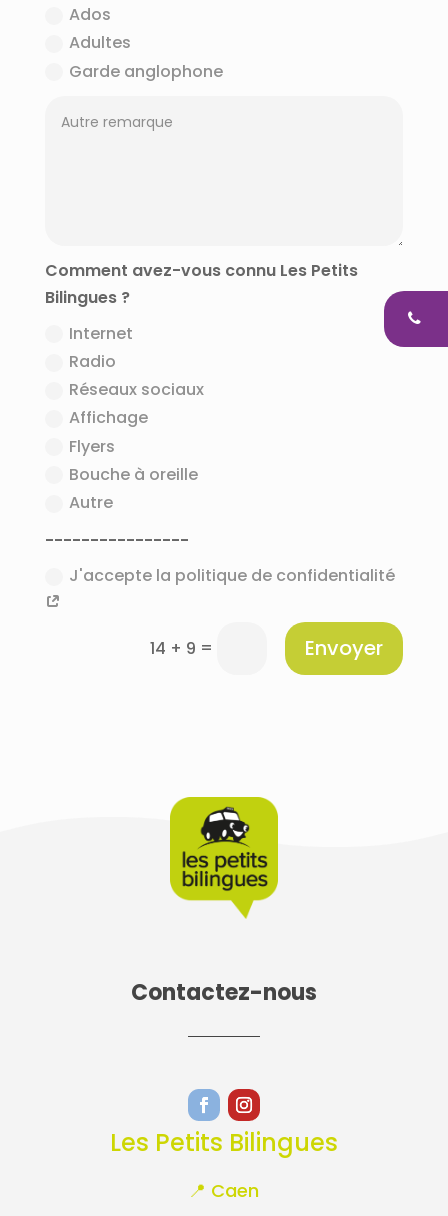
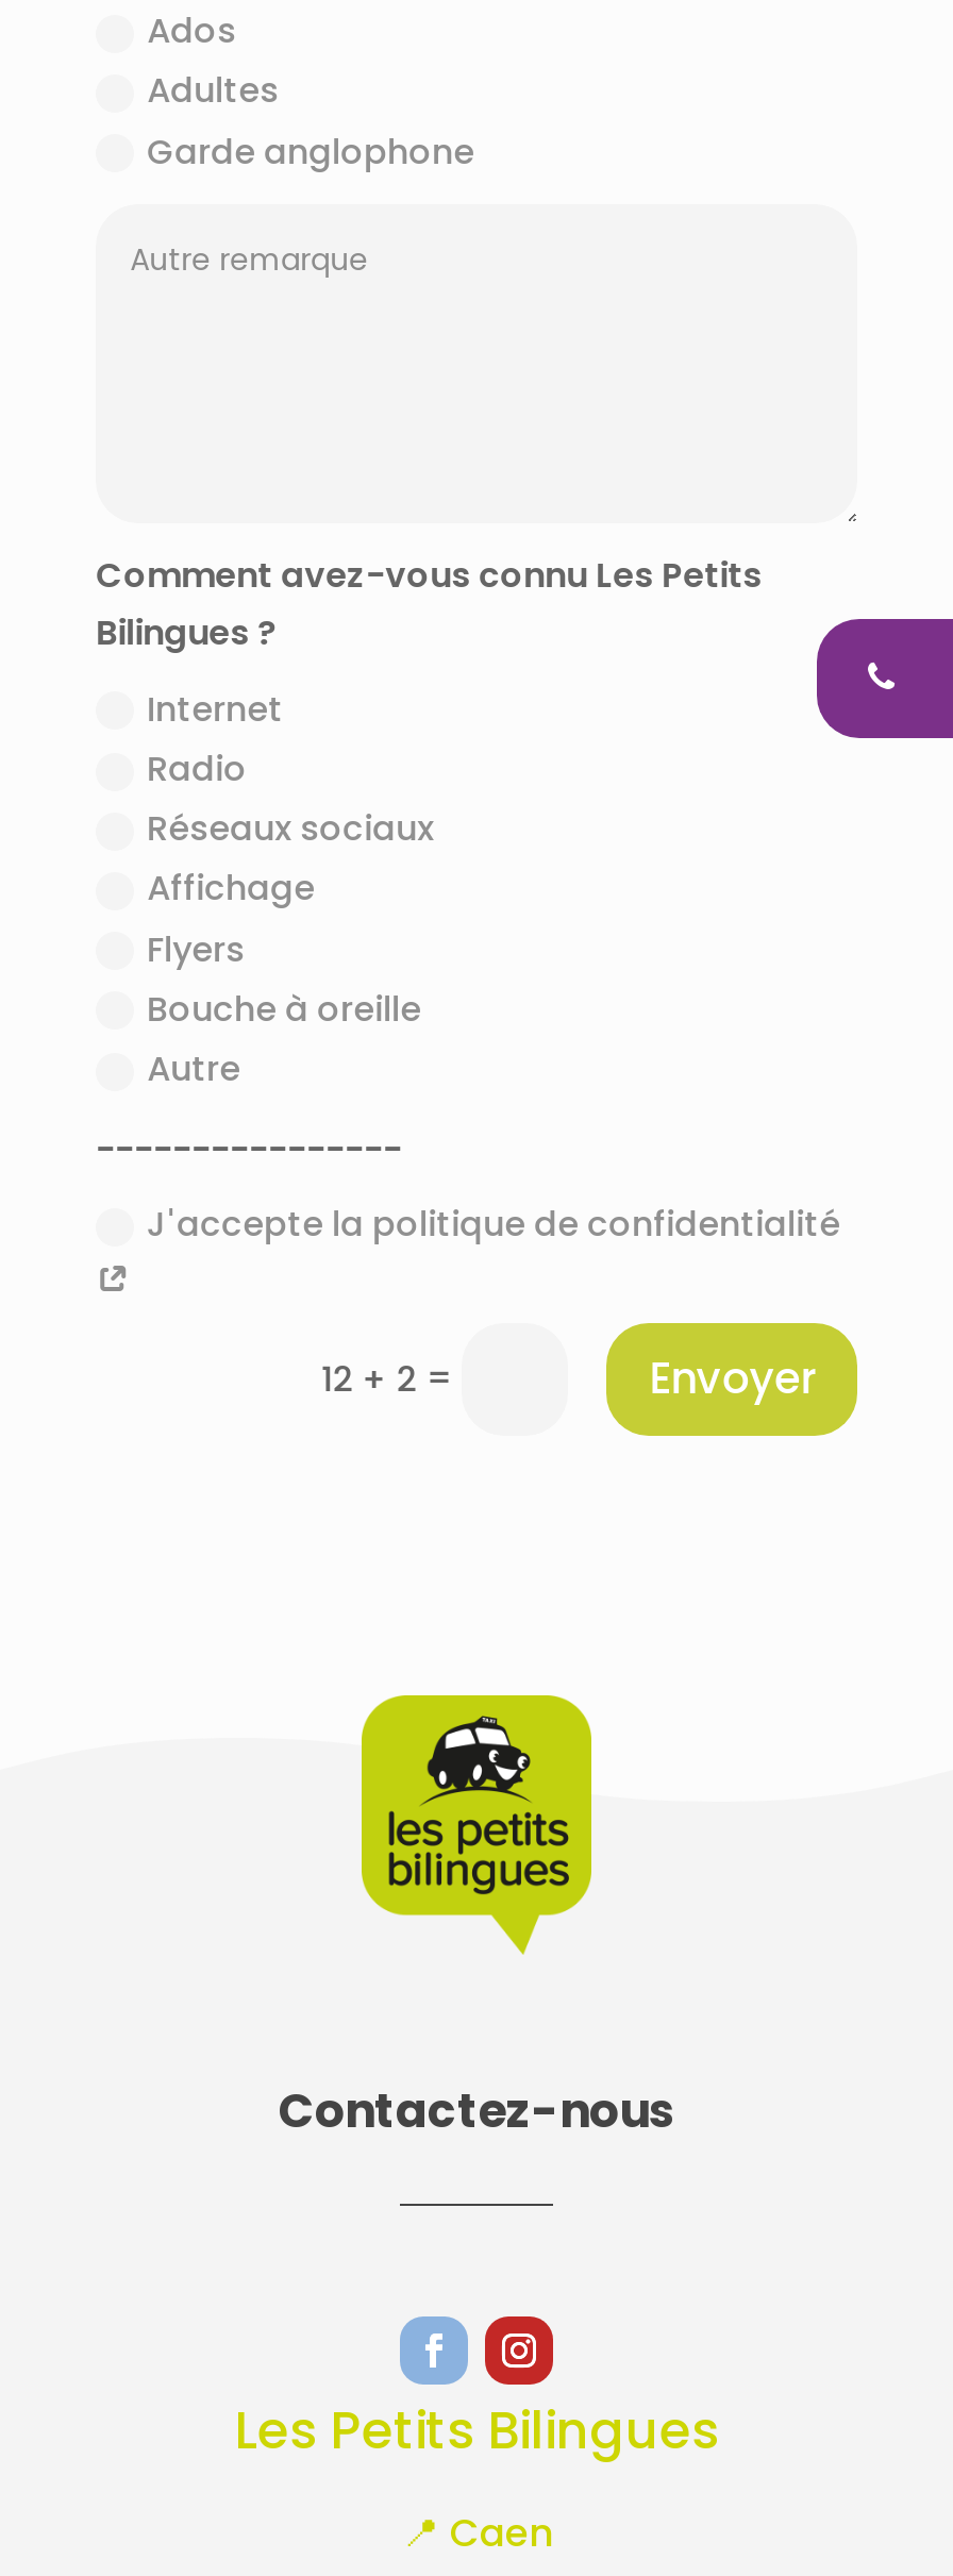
- 14 + 9 =
+ 12 + 2 =
